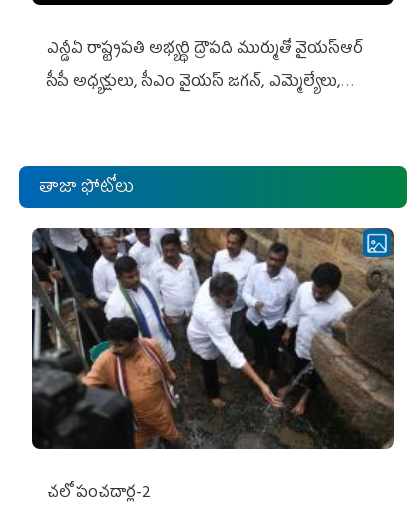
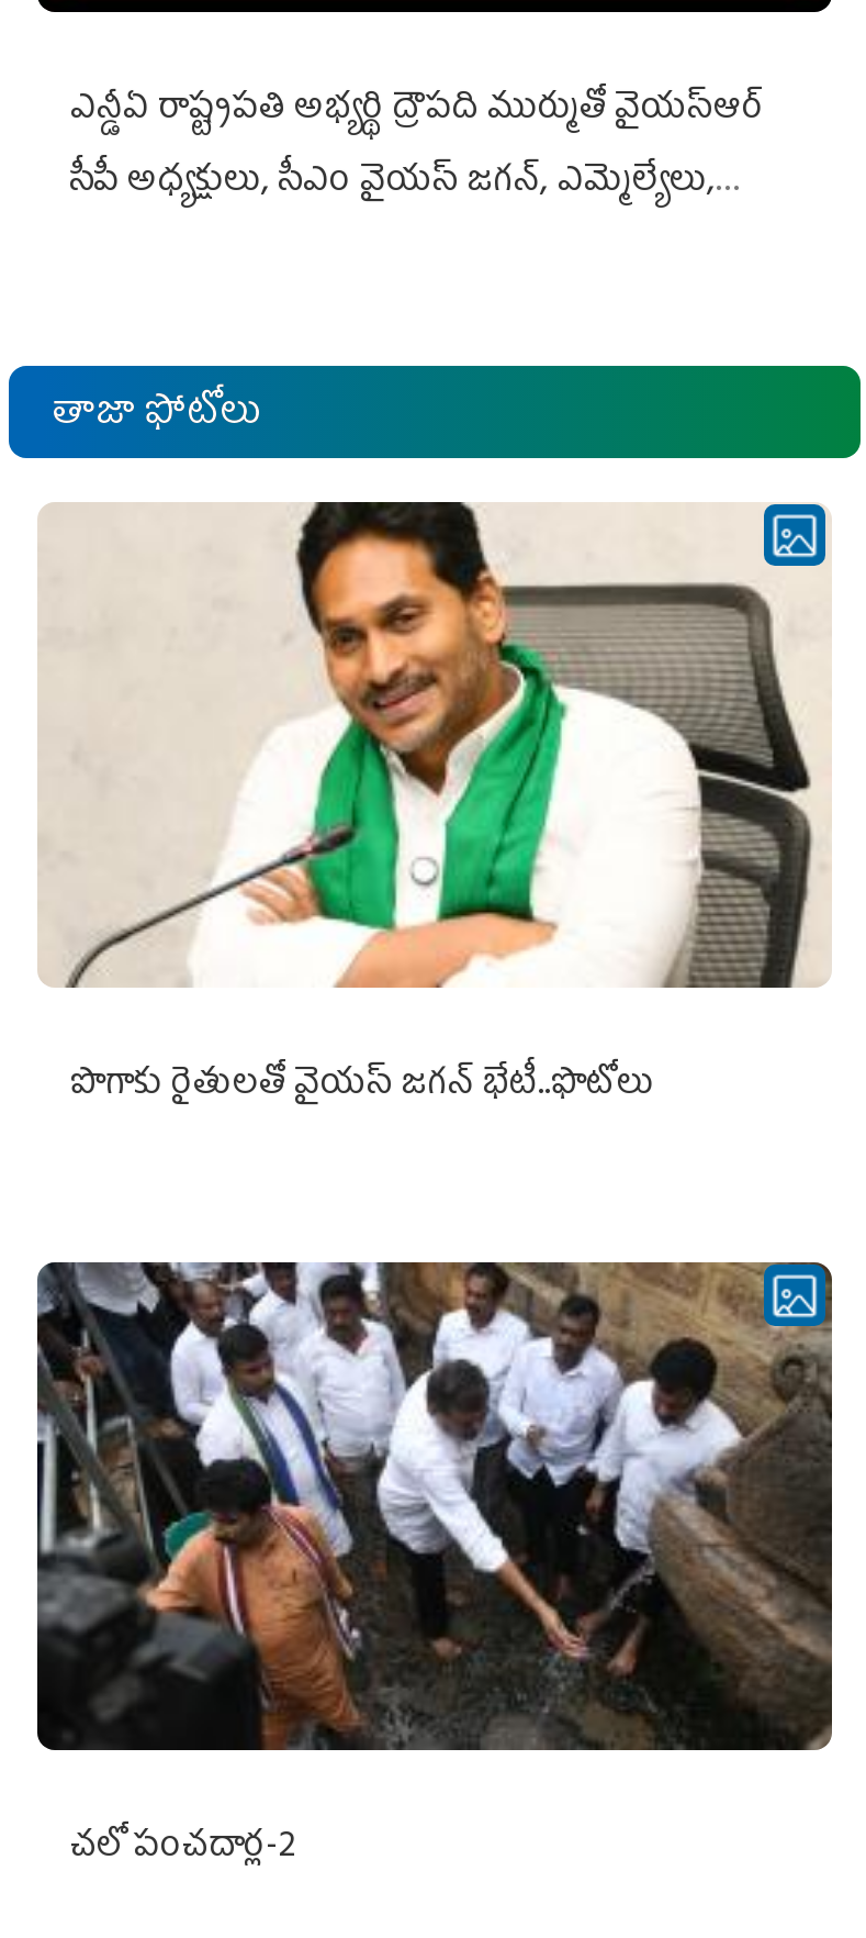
+ [image]
+ పొగాకు రైతులతో వైయస్‌ జగన్‌ భేటీ..ఫొటోలు
